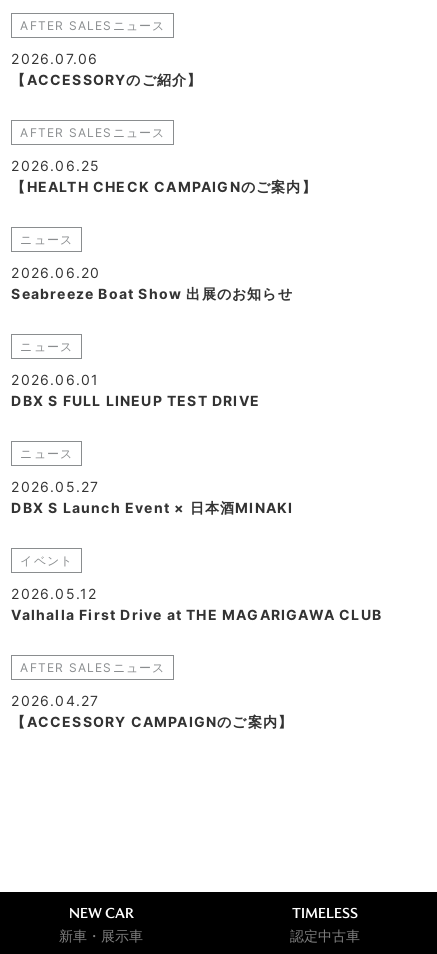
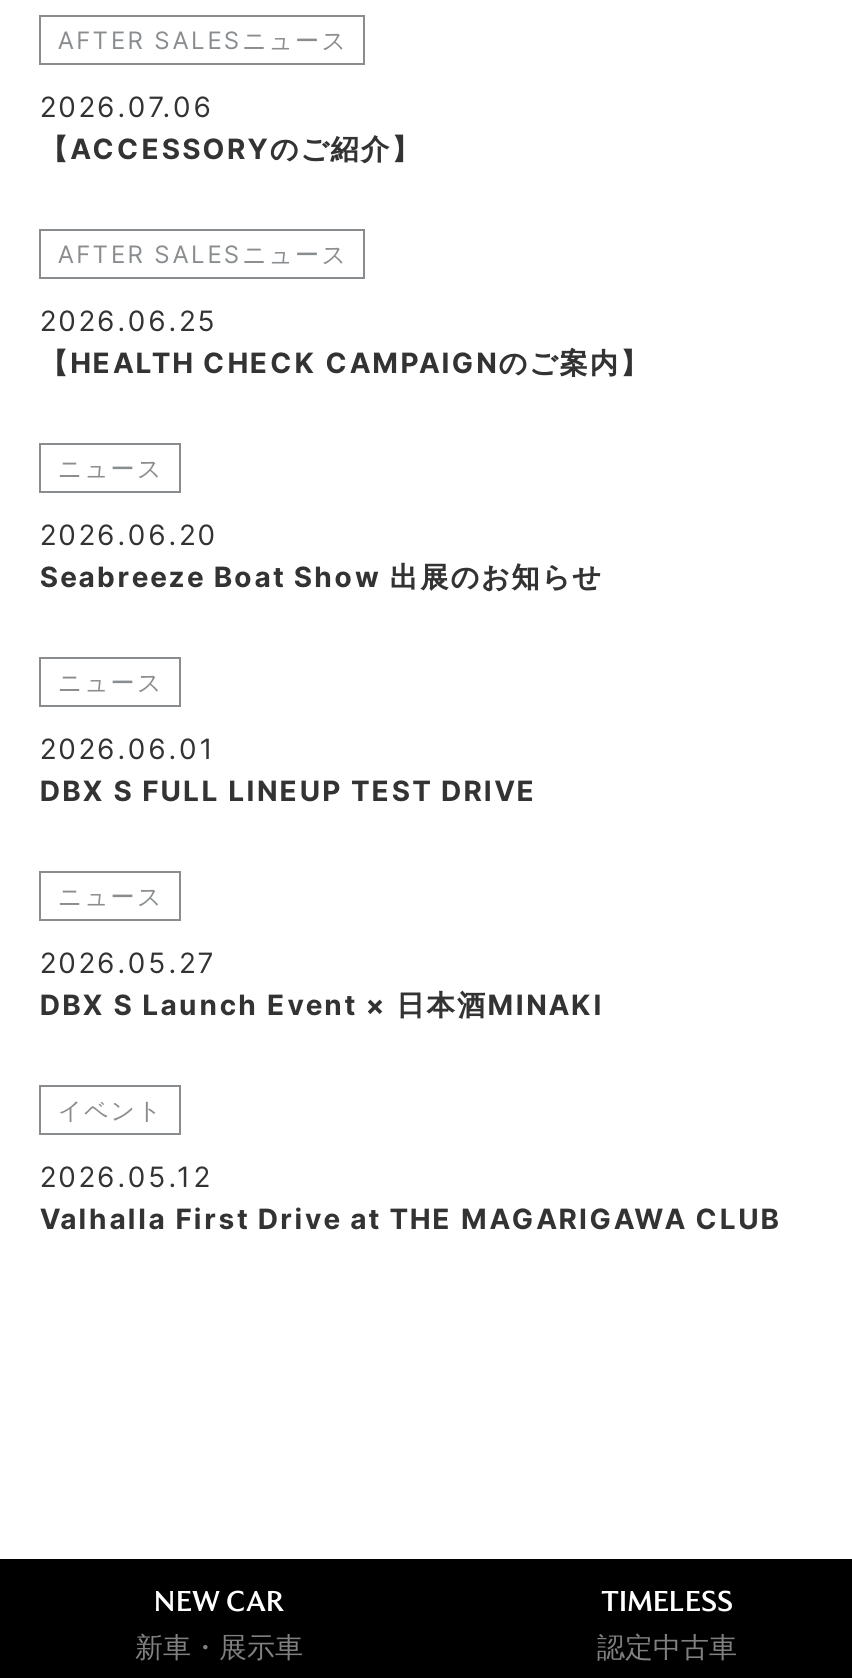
- AFTER SALESニュース
- 2026.04.27
- 【ACCESSORY CAMPAIGNのご案内】
